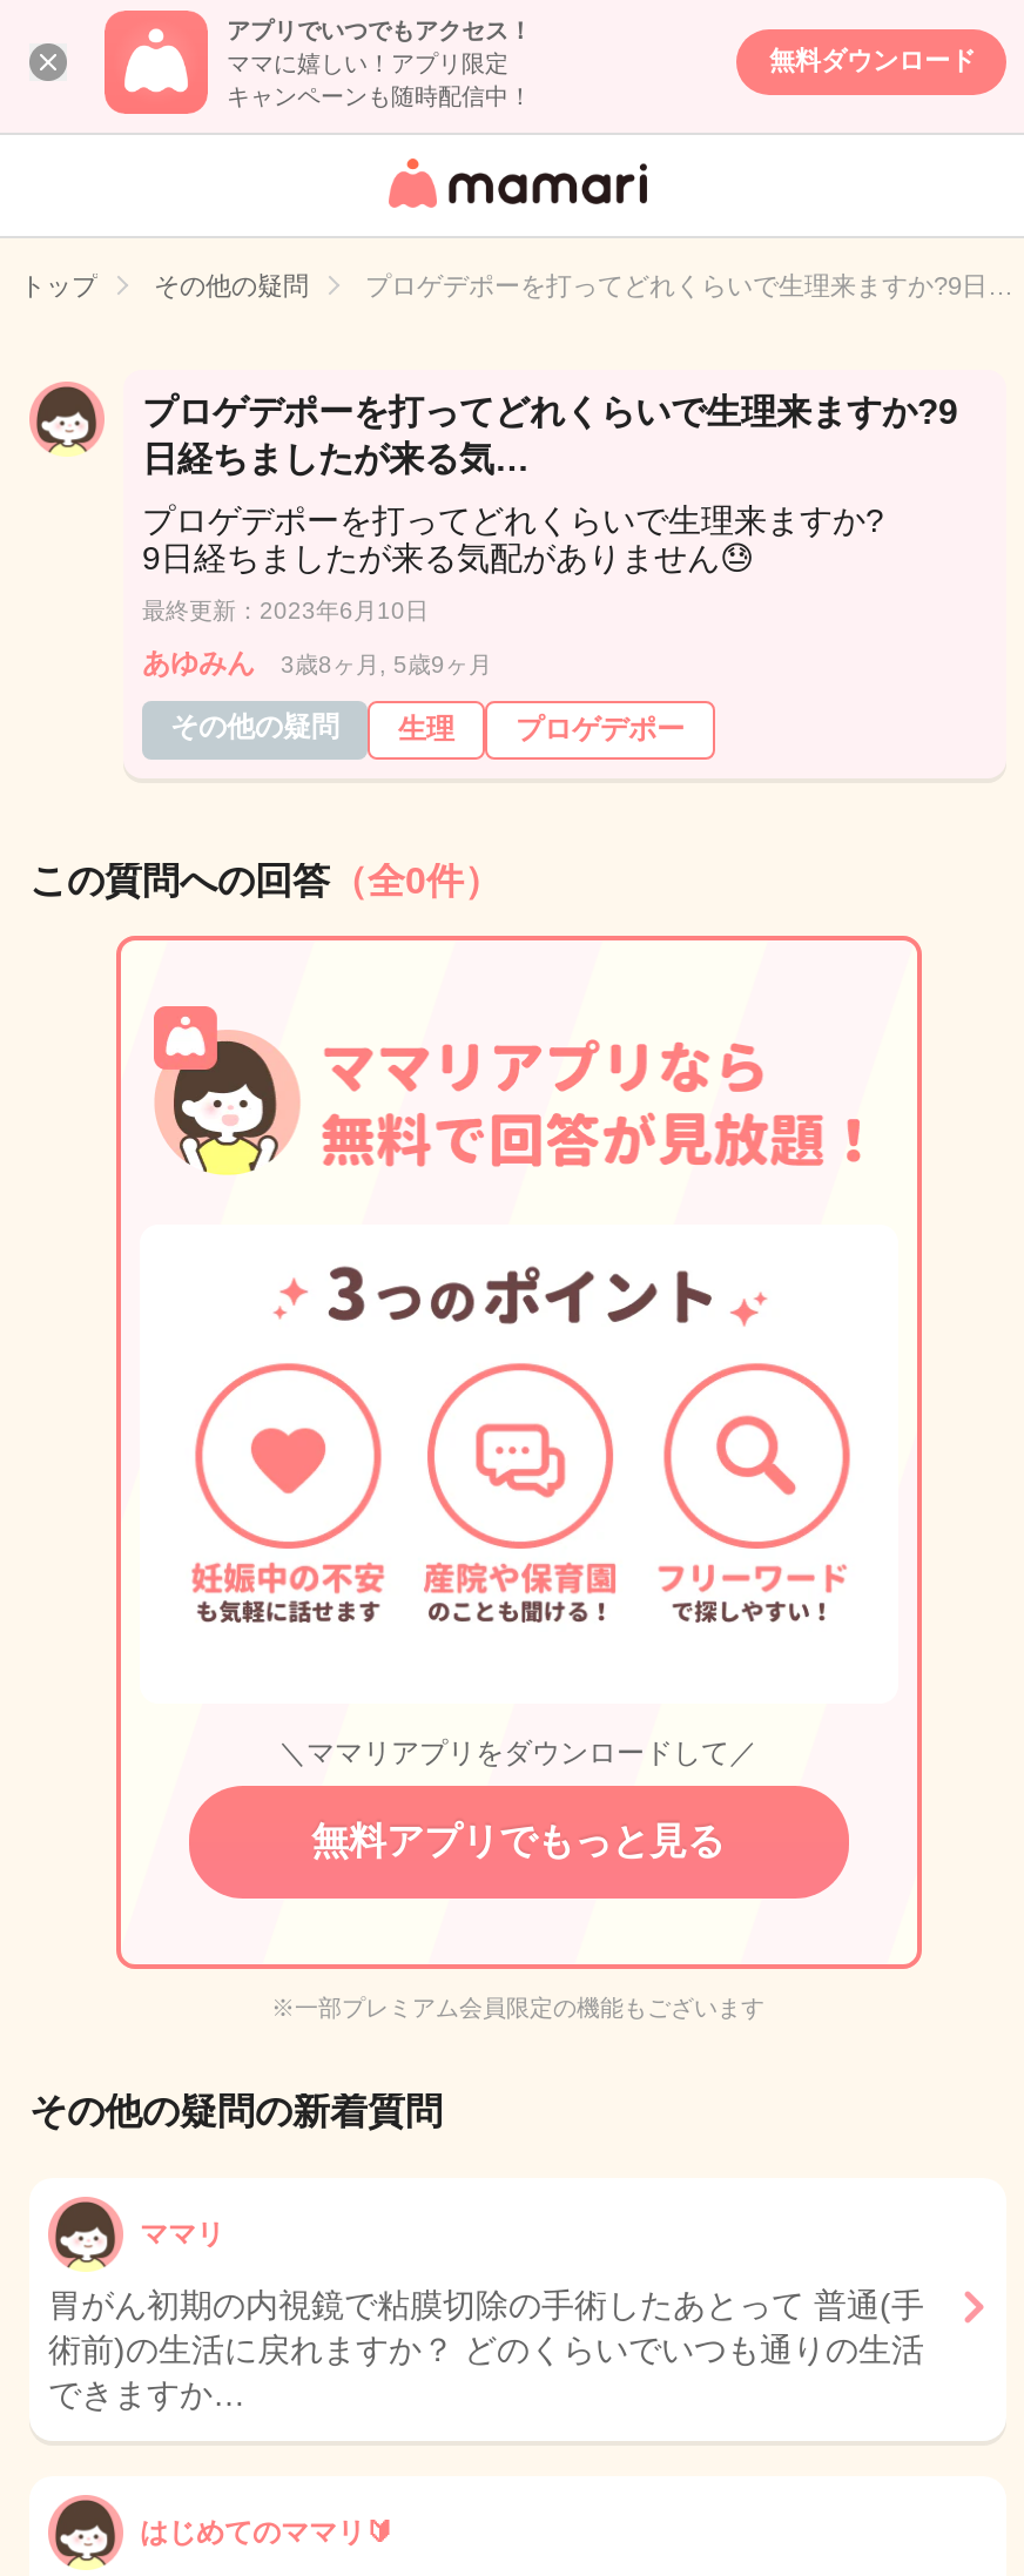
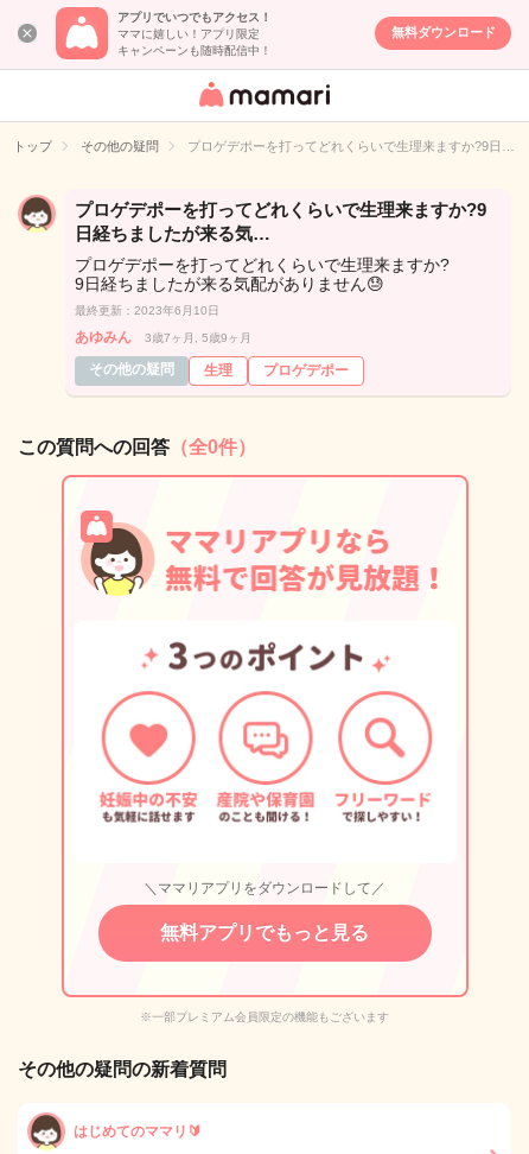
- 3歳8ヶ月, 5歳9ヶ月
+ 3歳7ヶ月, 5歳9ヶ月

- ママリ
- 胃がん初期の内視鏡で粘膜切除の手術したあとって 普通(手
- 術前)の生活に戻れますか？ どのくらいでいつも通りの生活
- できますか…
